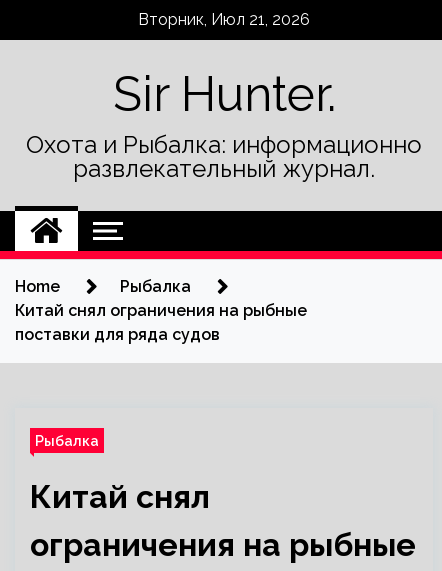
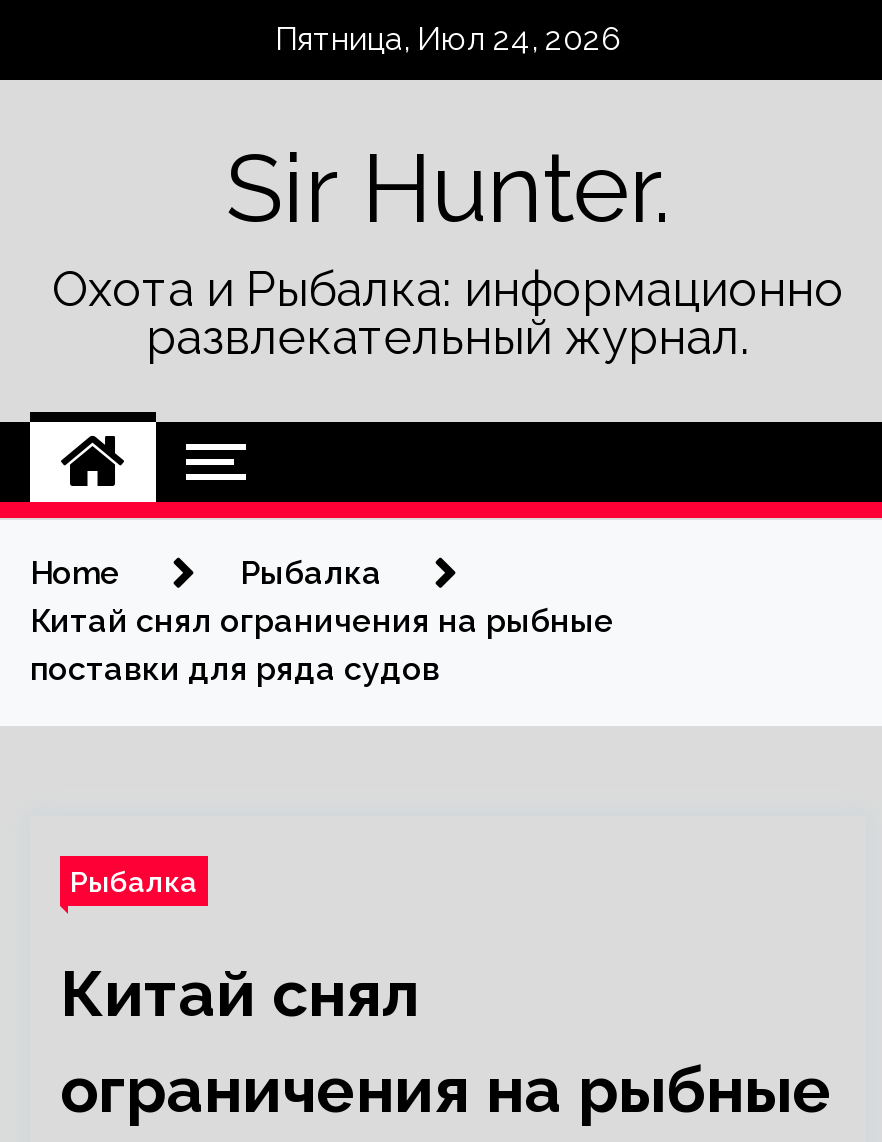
- Вторник, Июл 21, 2026
+ Пятница, Июл 24, 2026
